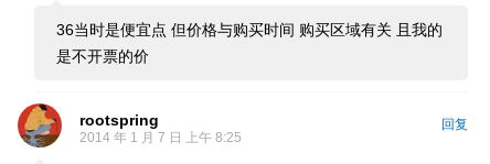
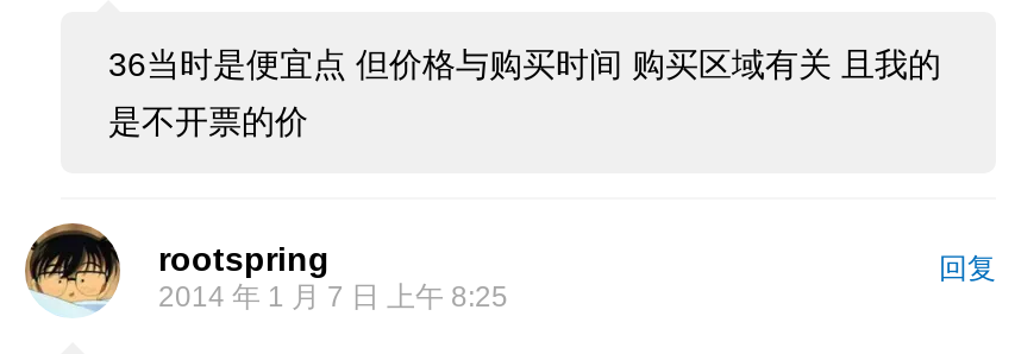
- [image]
+ [image]
